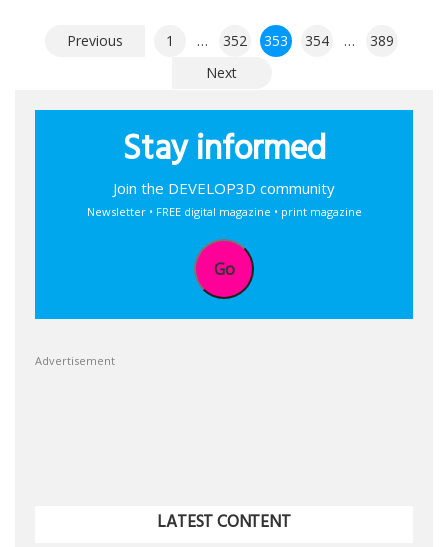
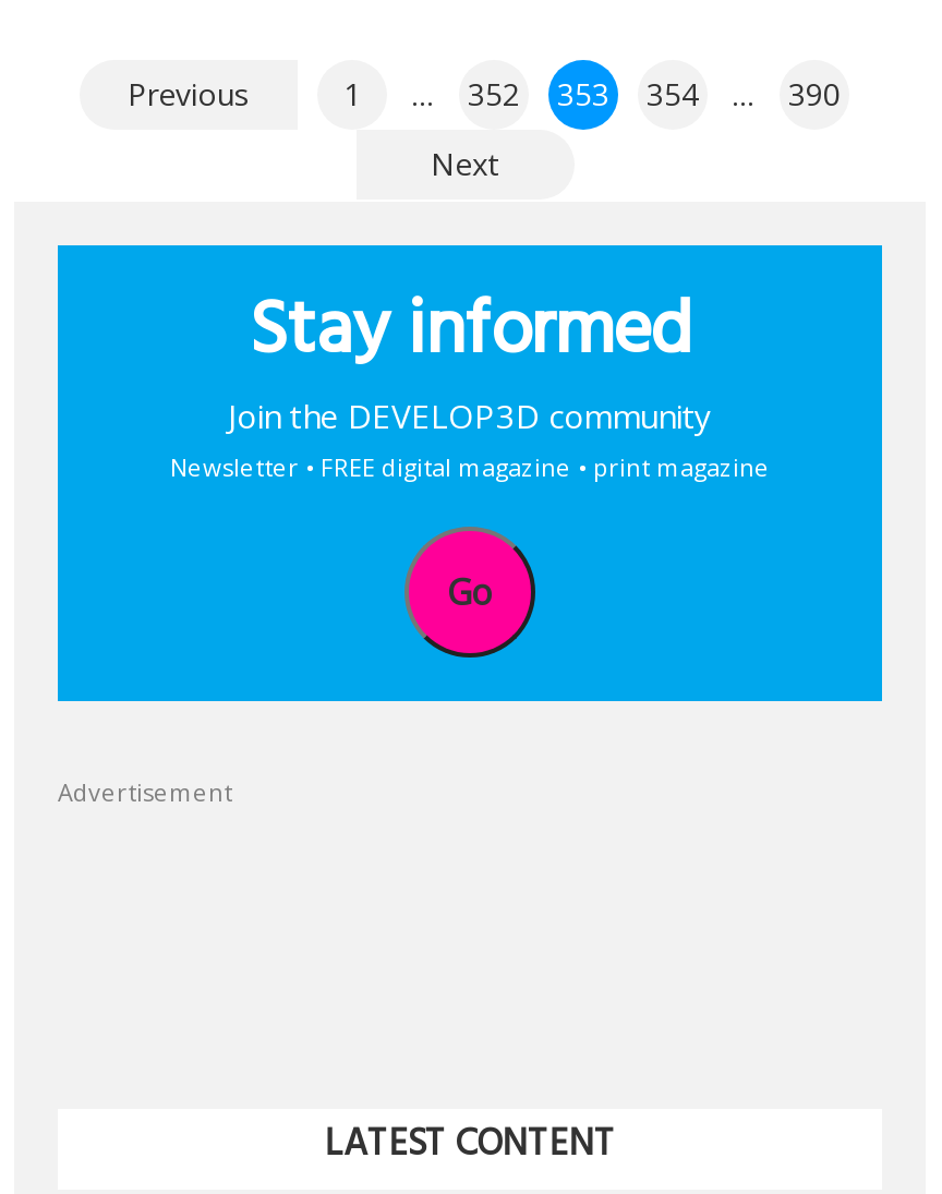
- 389
+ 390
